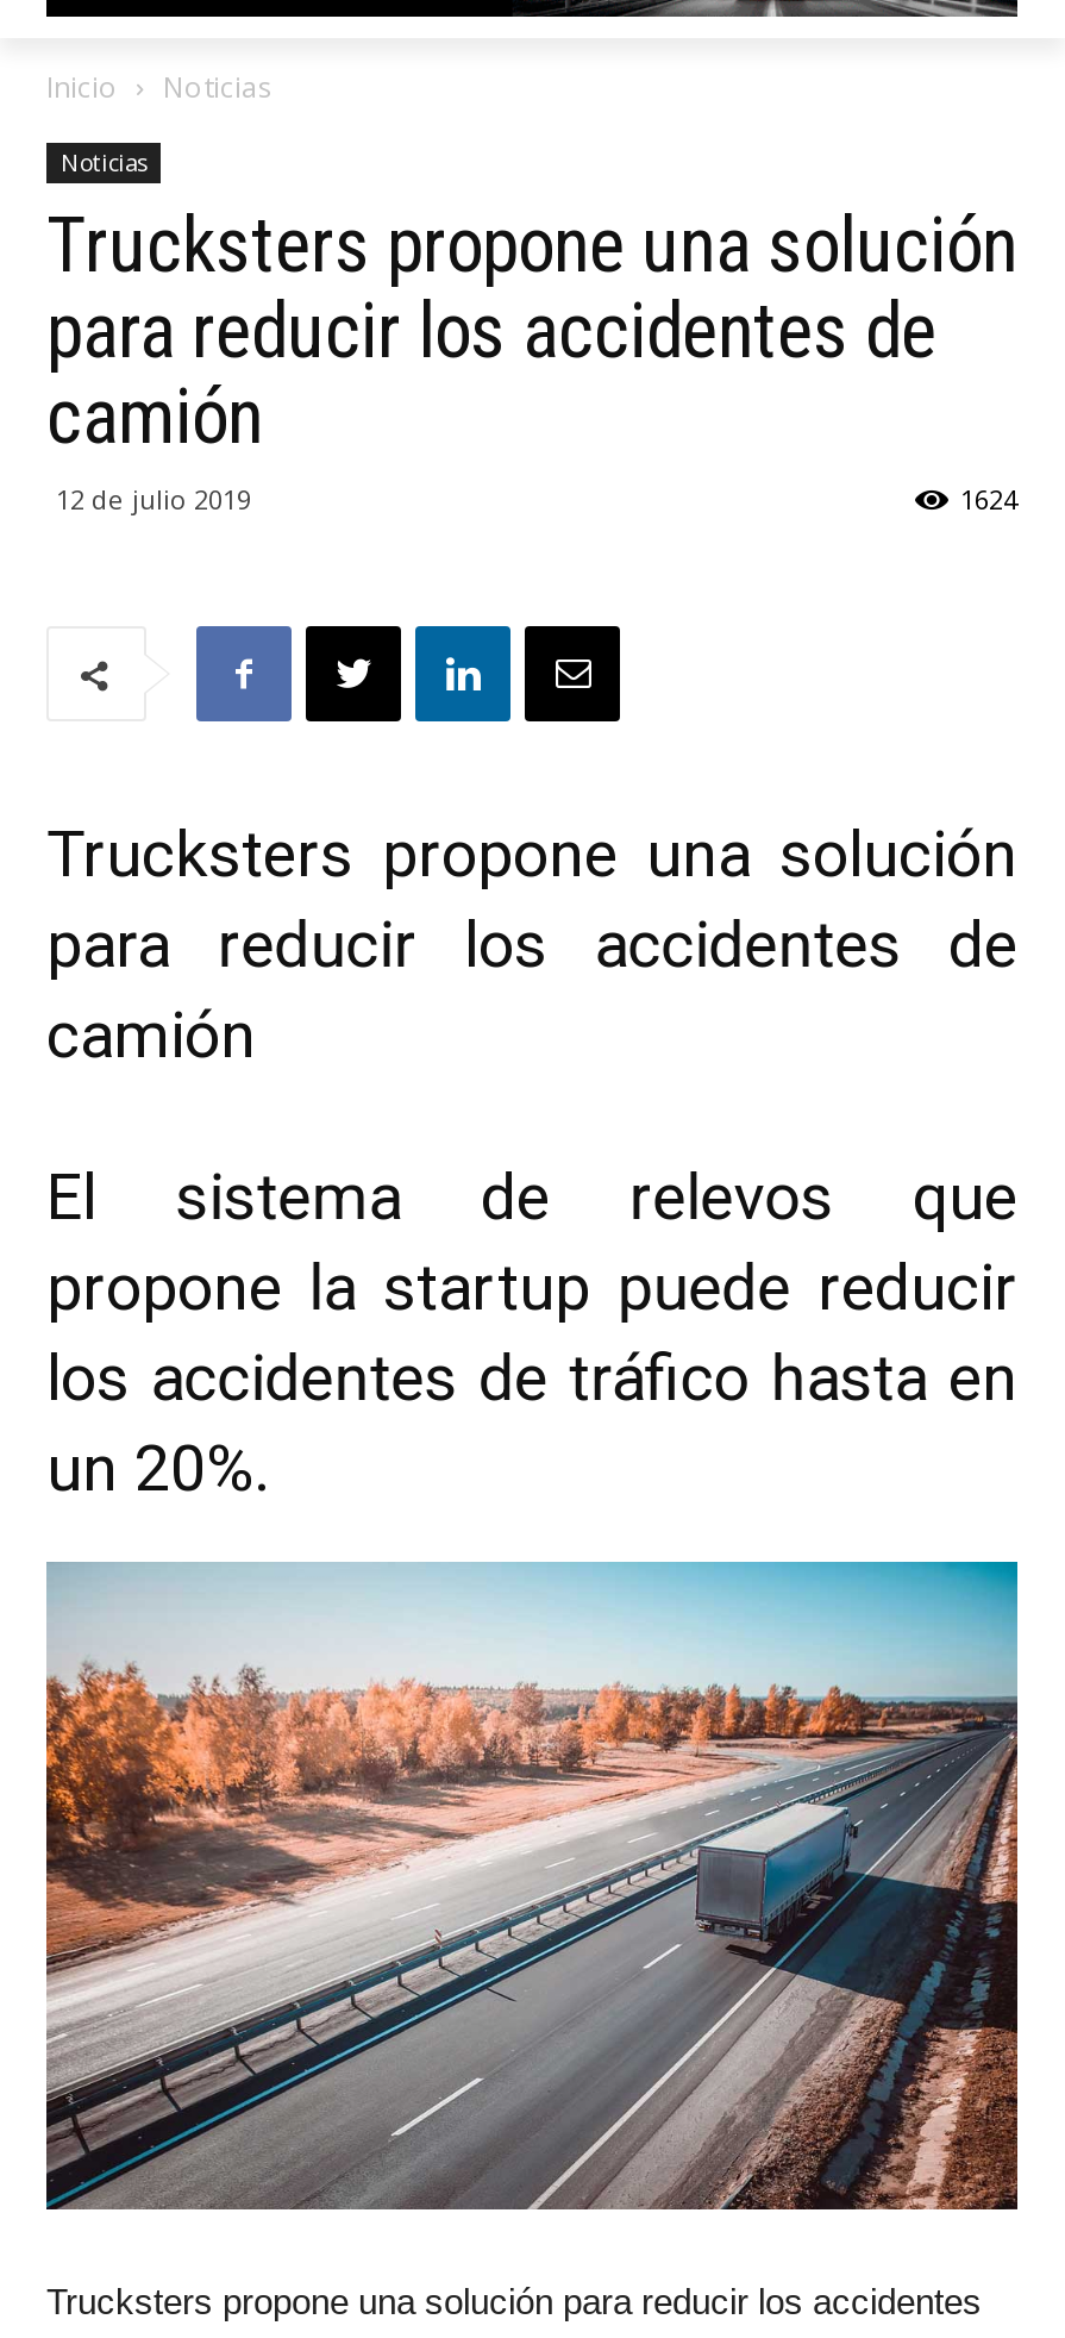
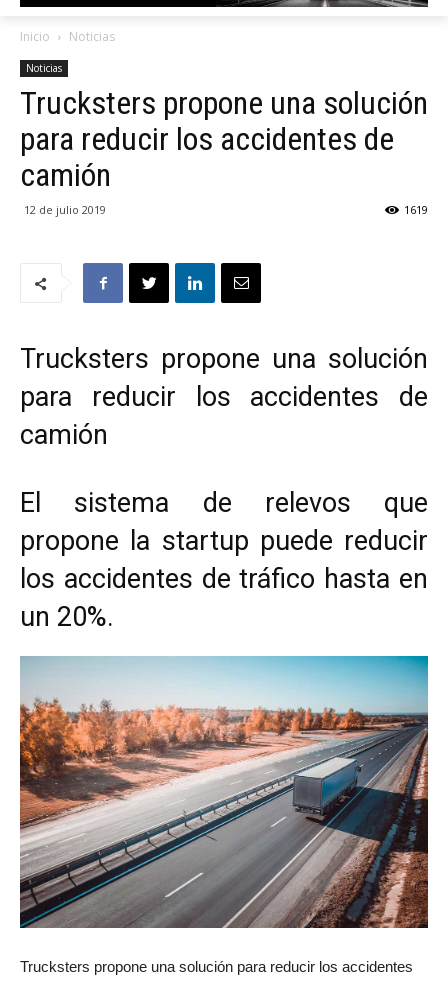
- 1624
+ 1619
